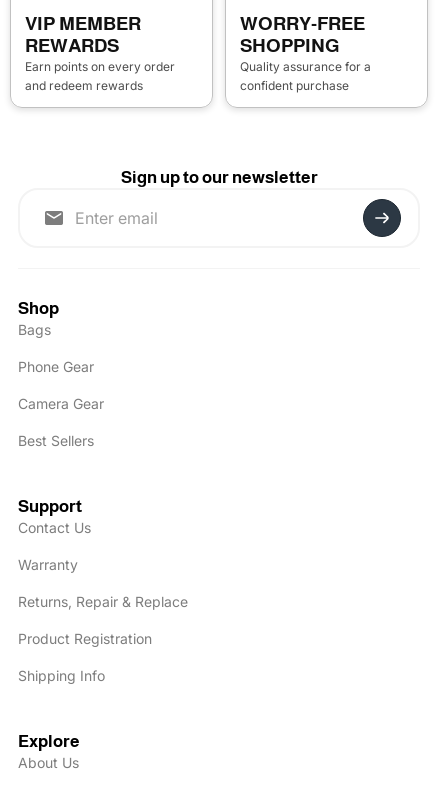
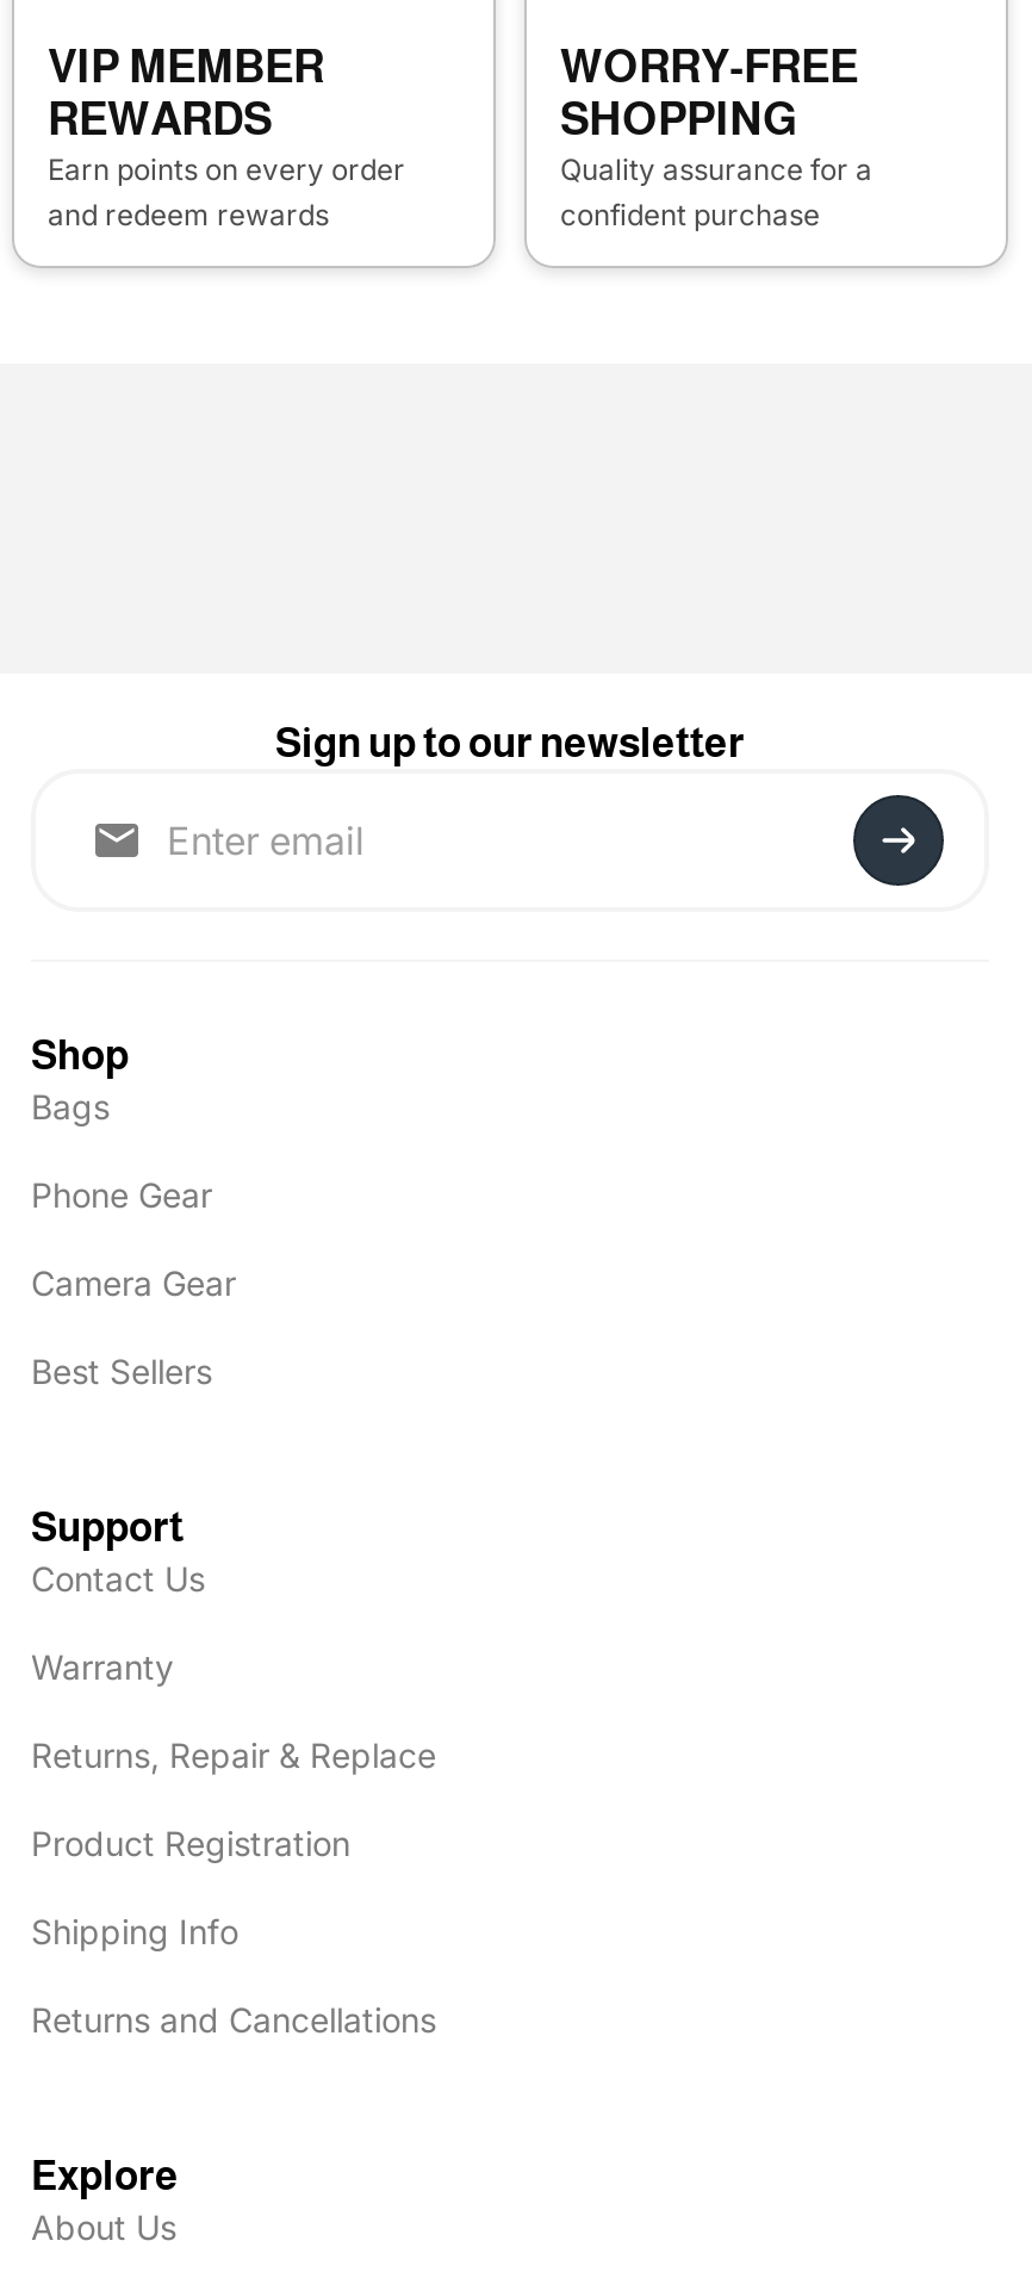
+ Returns and Cancellations
